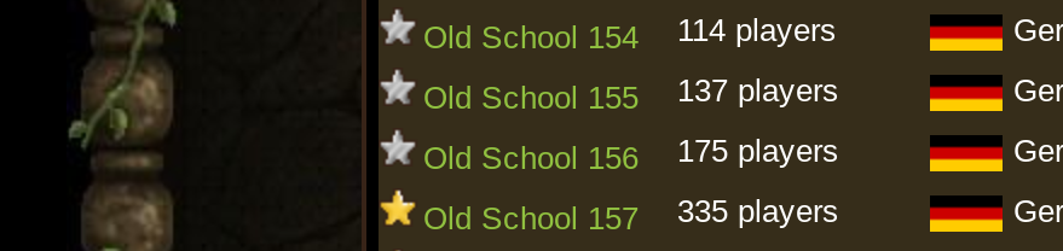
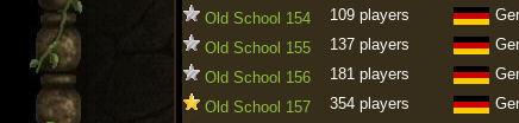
- Old School 154 114 players
+ Old School 154 109 players

- Old School 156 175 players
+ Old School 156 181 players

- Old School 157 335 players
+ Old School 157 354 players
